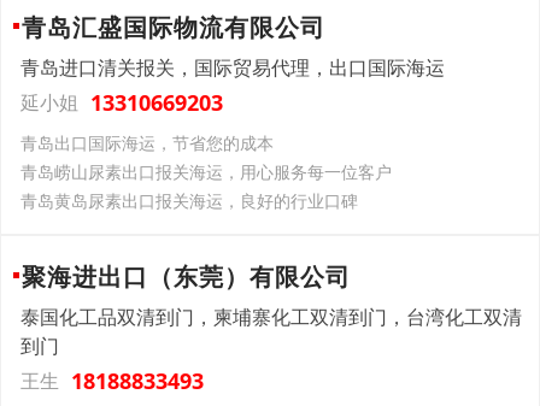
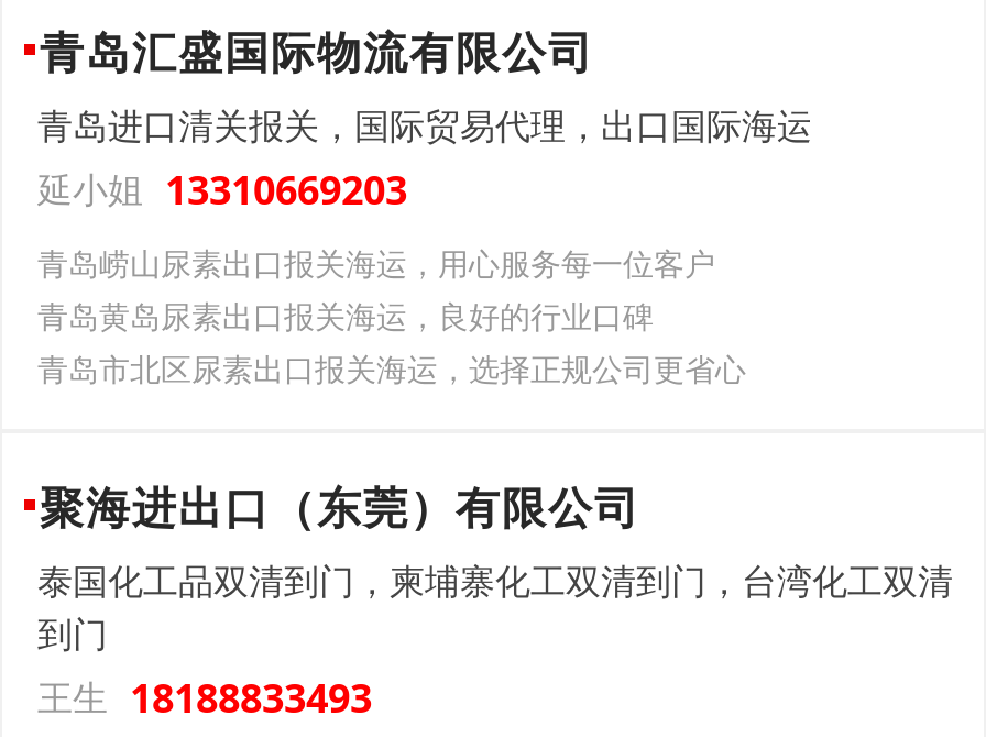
- 青岛出口国际海运，节省您的成本

moved up: 青岛崂山尿素出口报关海运，用心服务每一位客户 | 青岛黄岛尿素出口报关海运，良好的行业口碑

+ 青岛市北区尿素出口报关海运，选择正规公司更省心
